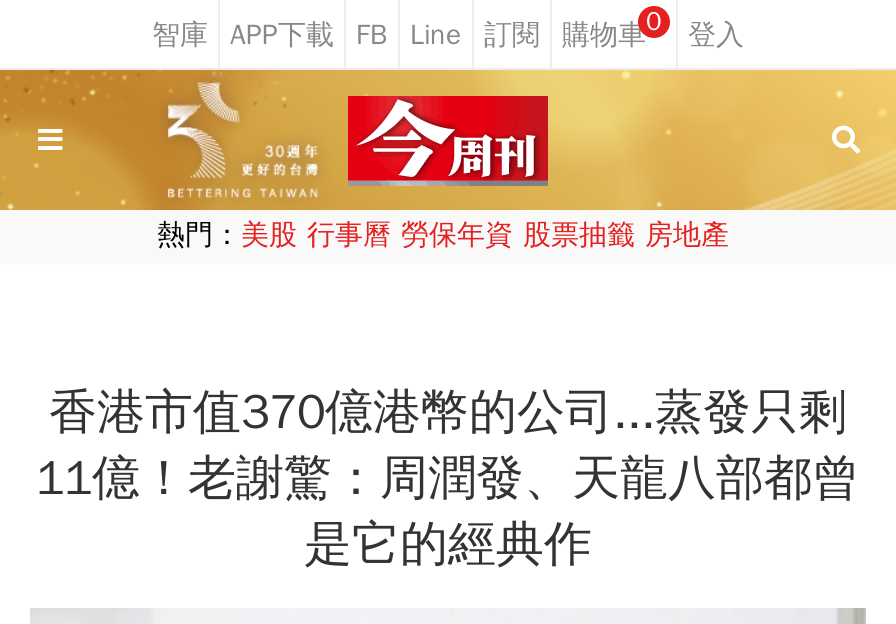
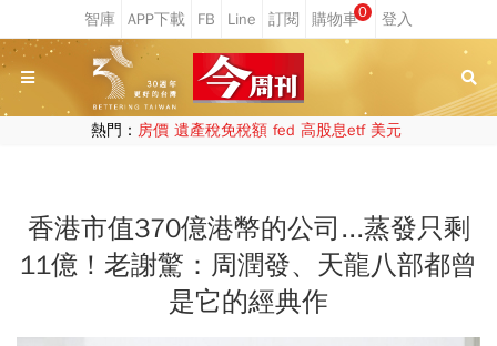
- 熱門：美股 行事曆 勞保年資 股票抽籤 房地產
+ 熱門：房價 遺產稅免稅額 fed 高股息etf 美元
